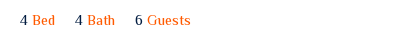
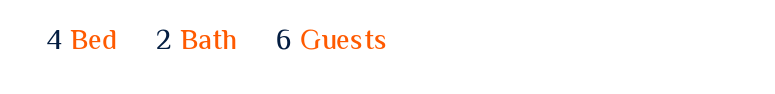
- 4 Bed 4 Bath 6 Guests
+ 4 Bed 2 Bath 6 Guests
